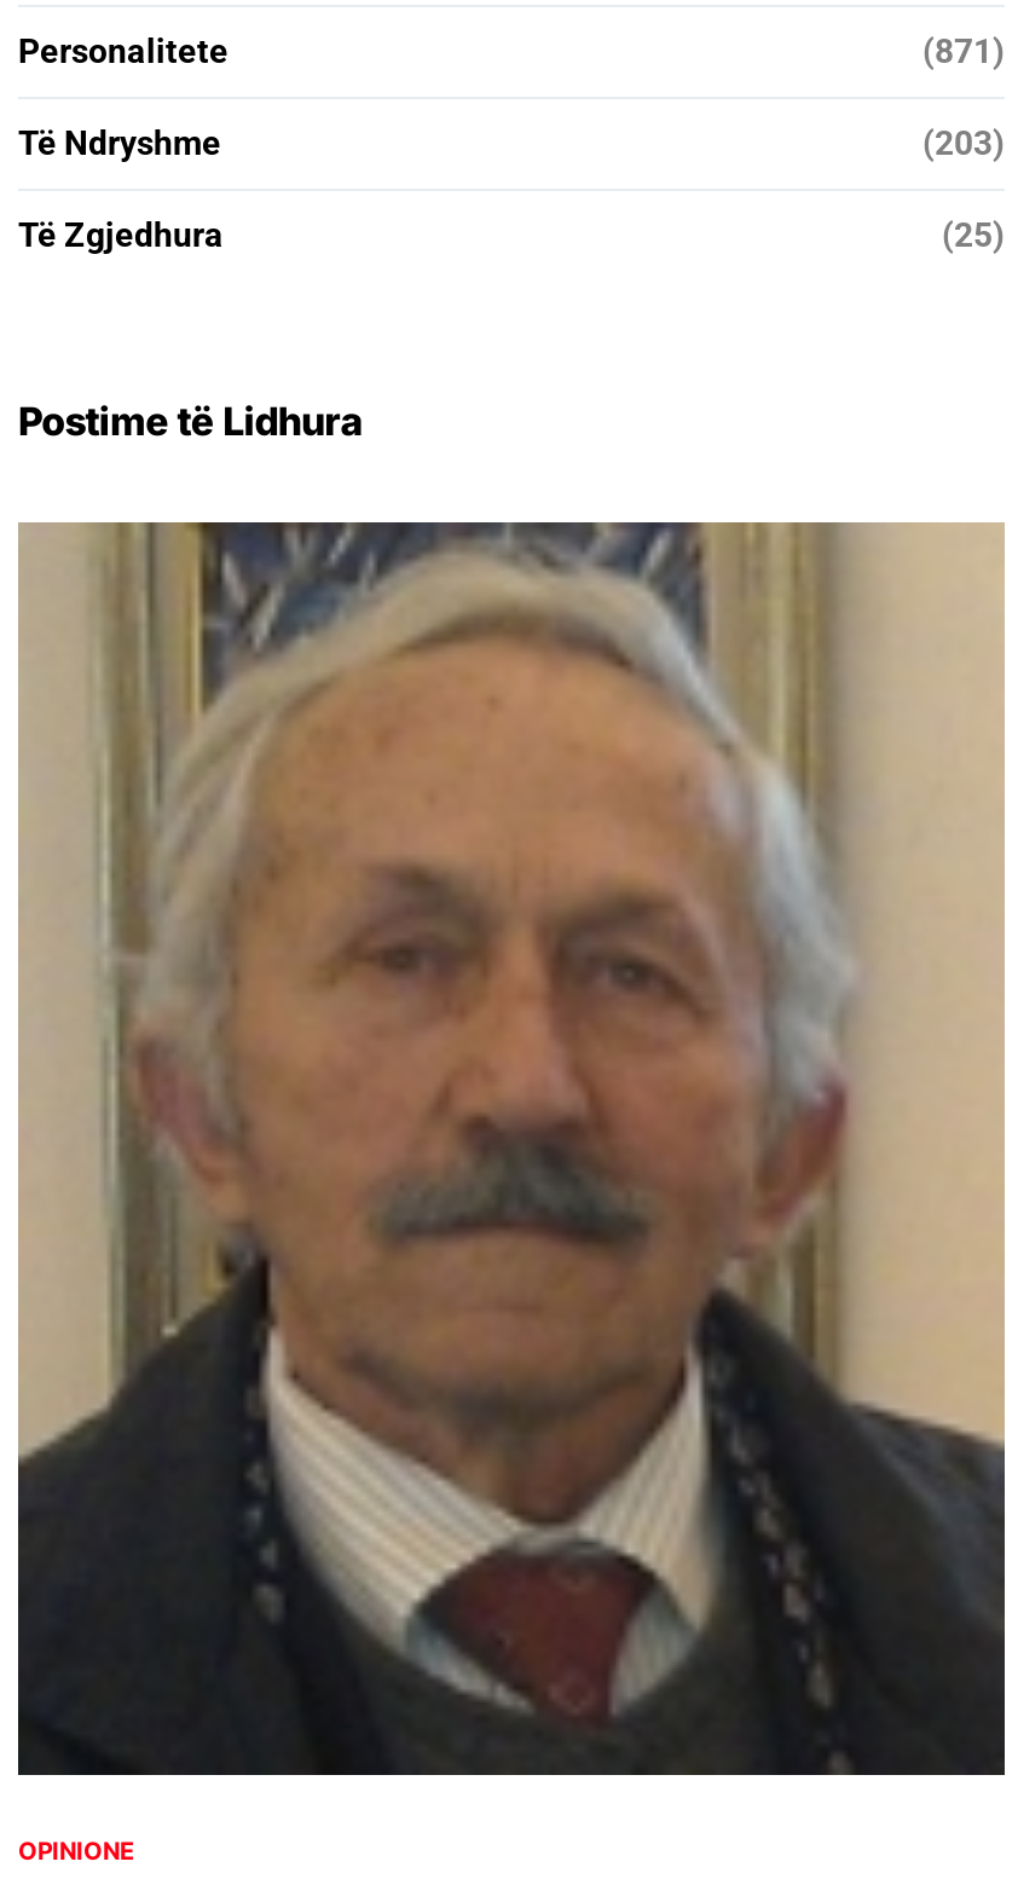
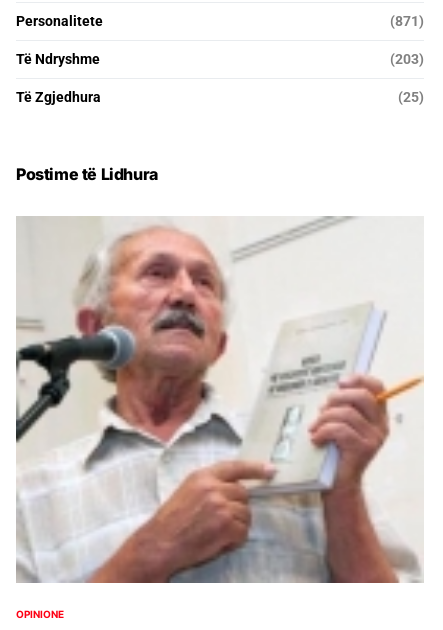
- [image]
+ [image]
